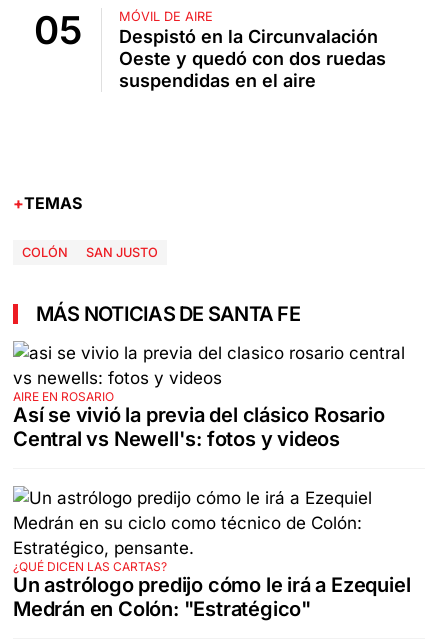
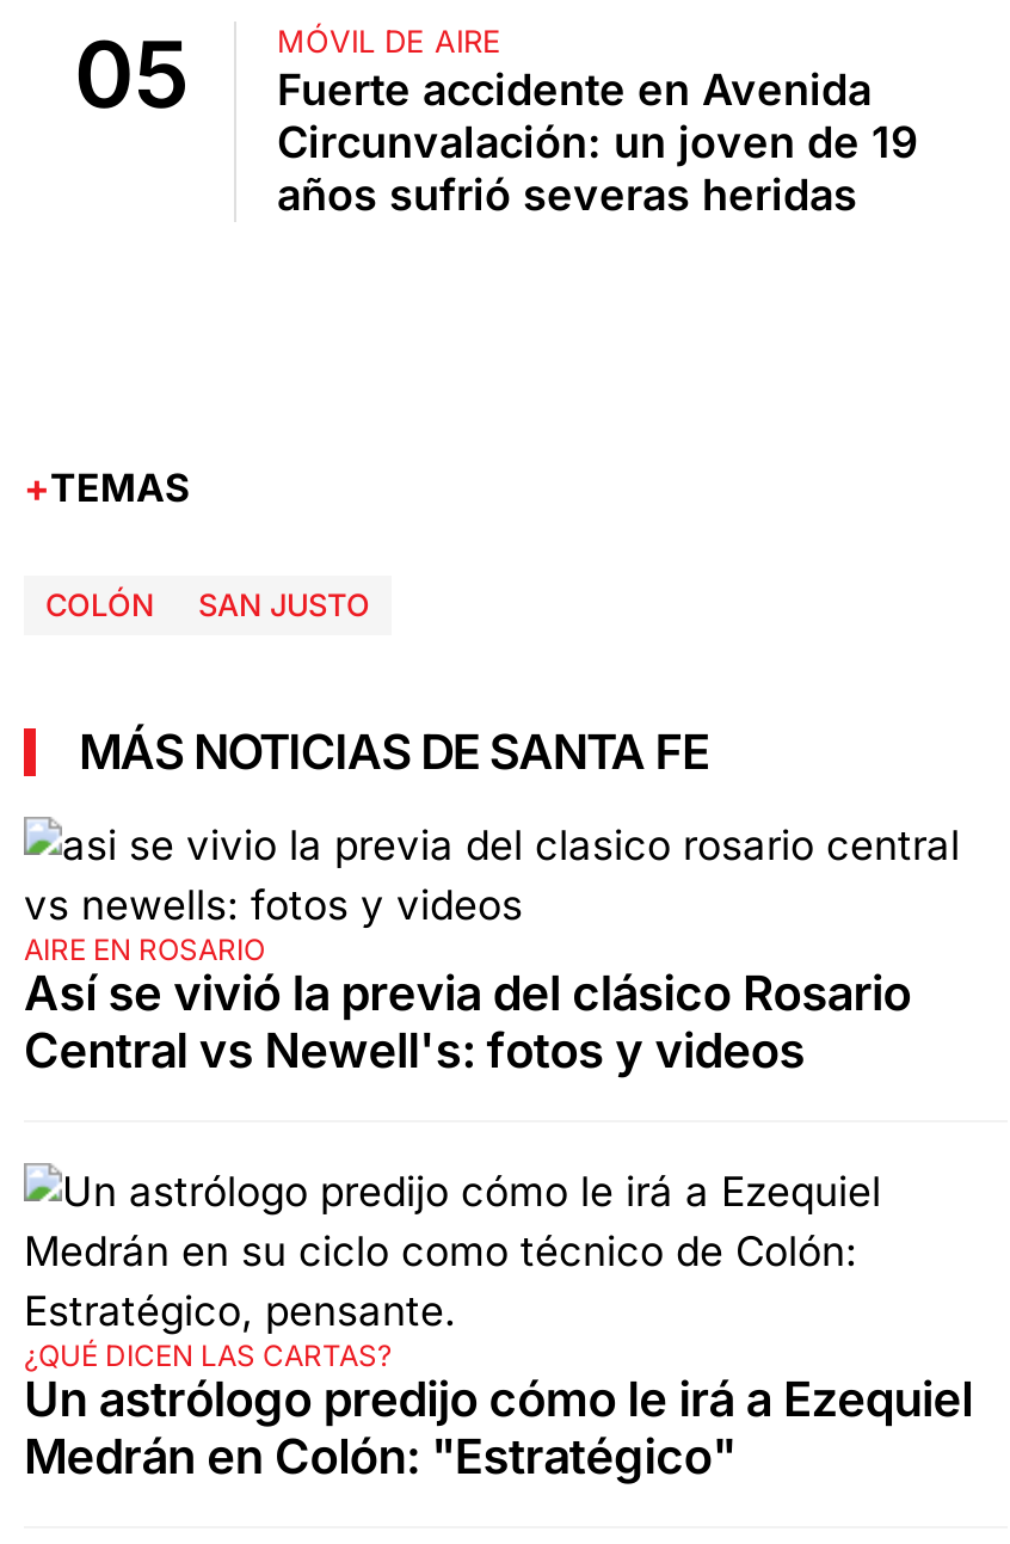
- Despistó en la Circunvalación
- Oeste y quedó con dos ruedas
- suspendidas en el aire
+ Fuerte accidente en Avenida
+ Circunvalación: un joven de 19
+ años sufrió severas heridas
